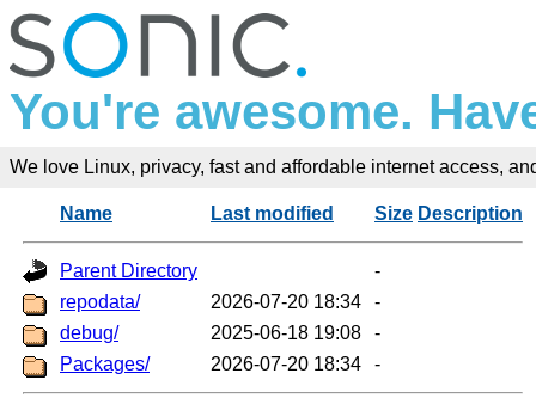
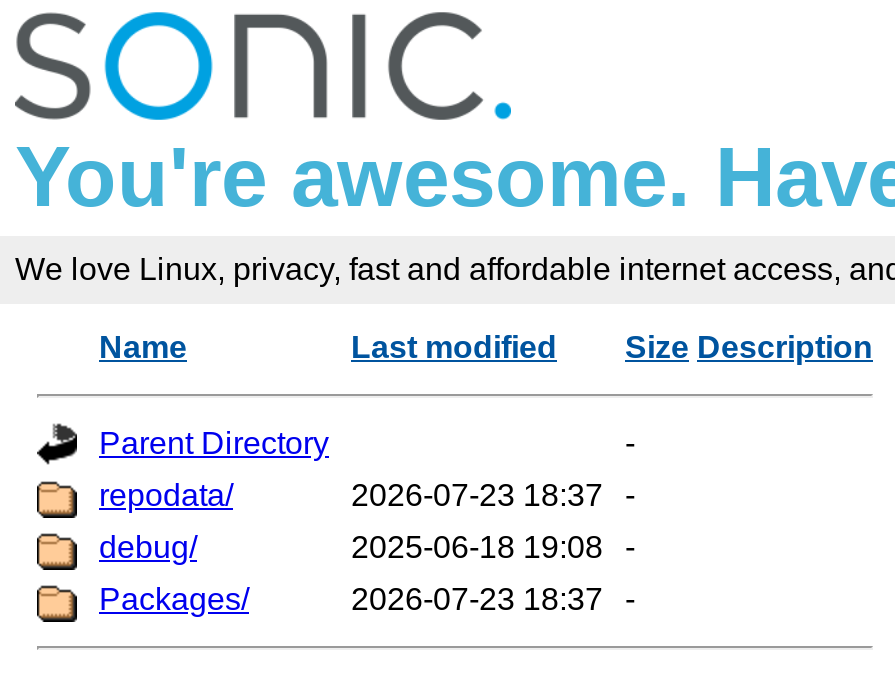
- 2026-07-20 18:34
+ 2026-07-23 18:37

- 2026-07-20 18:34
+ 2026-07-23 18:37
